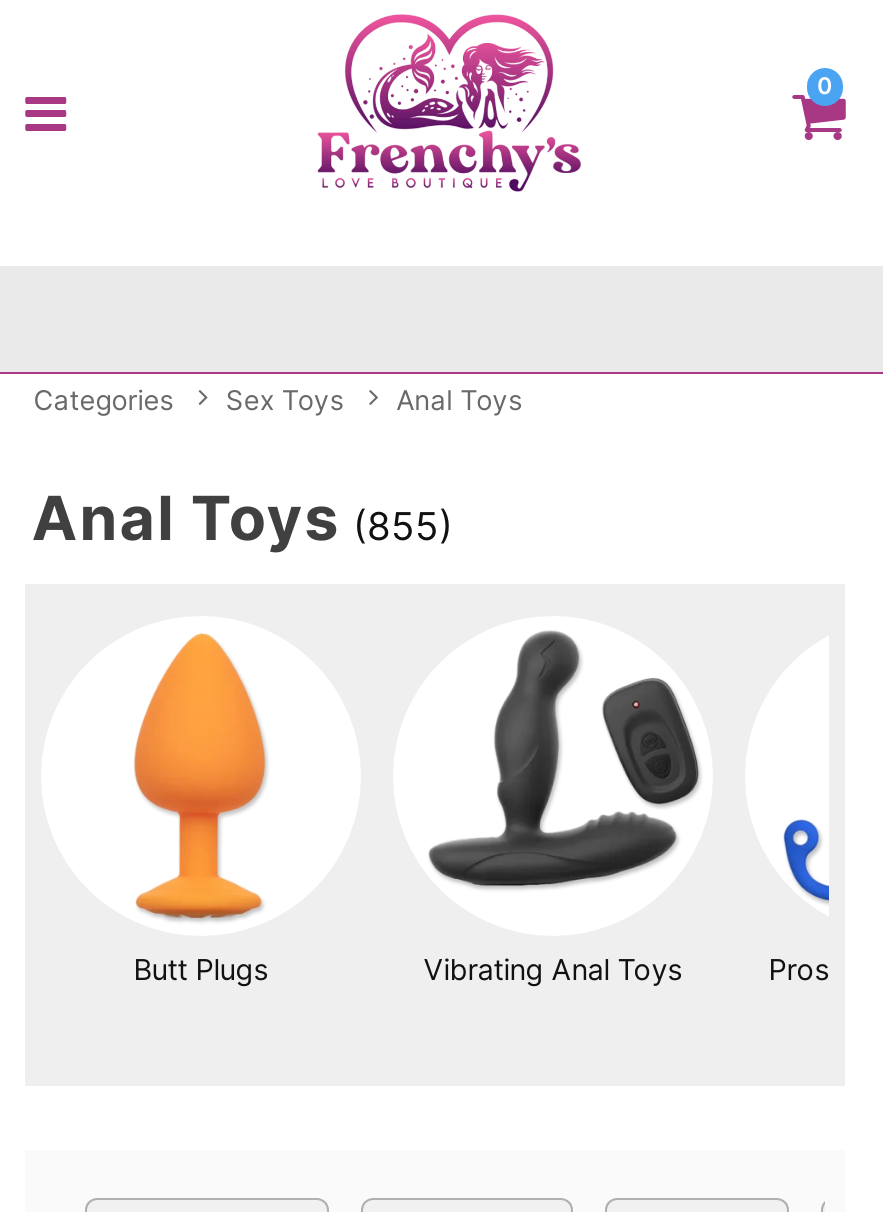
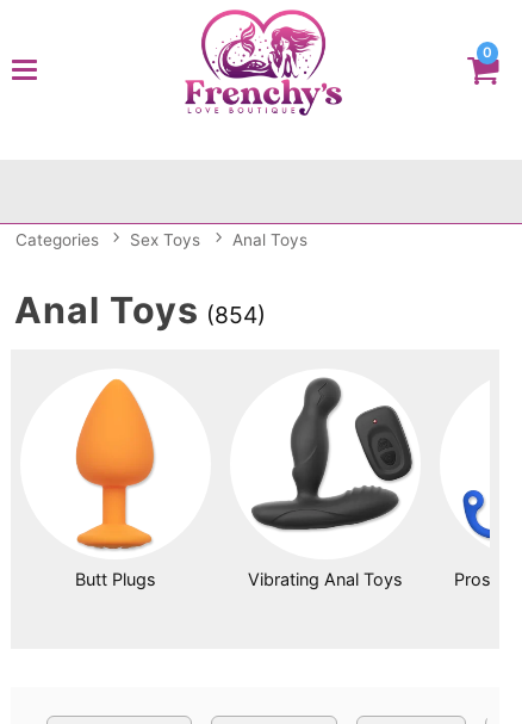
- Anal Toys (855)
+ Anal Toys (854)
